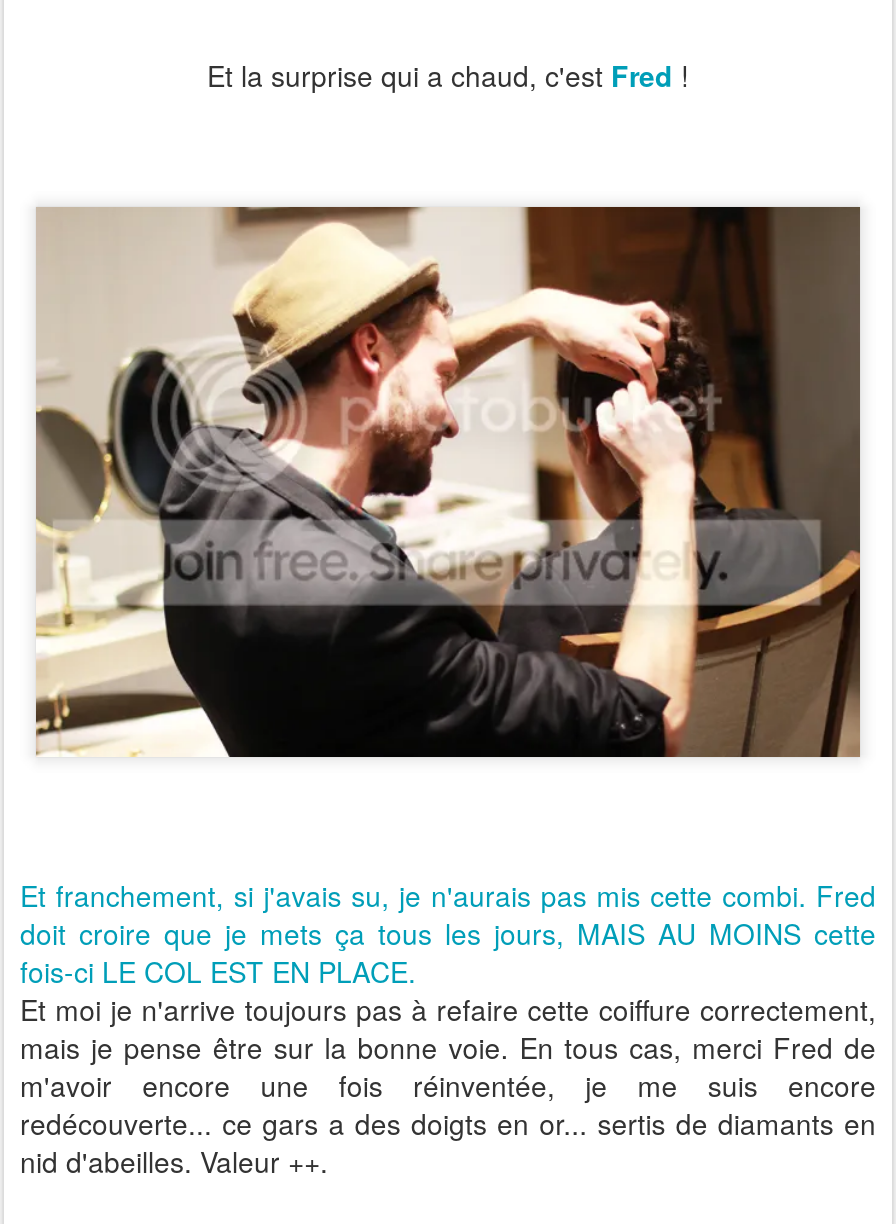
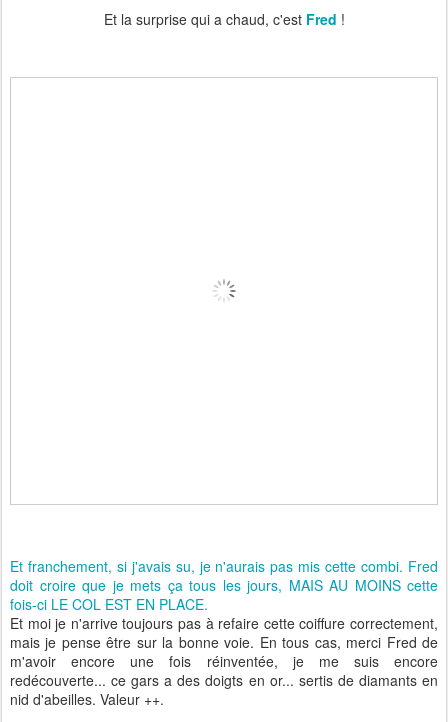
- [image]
